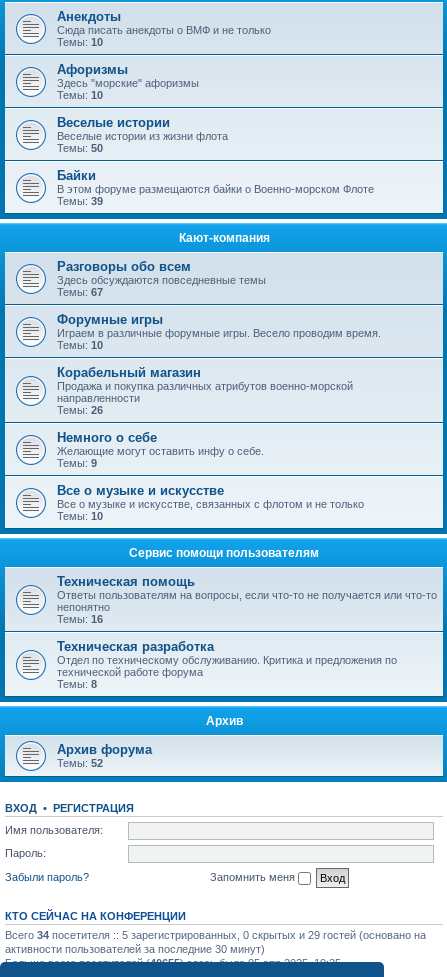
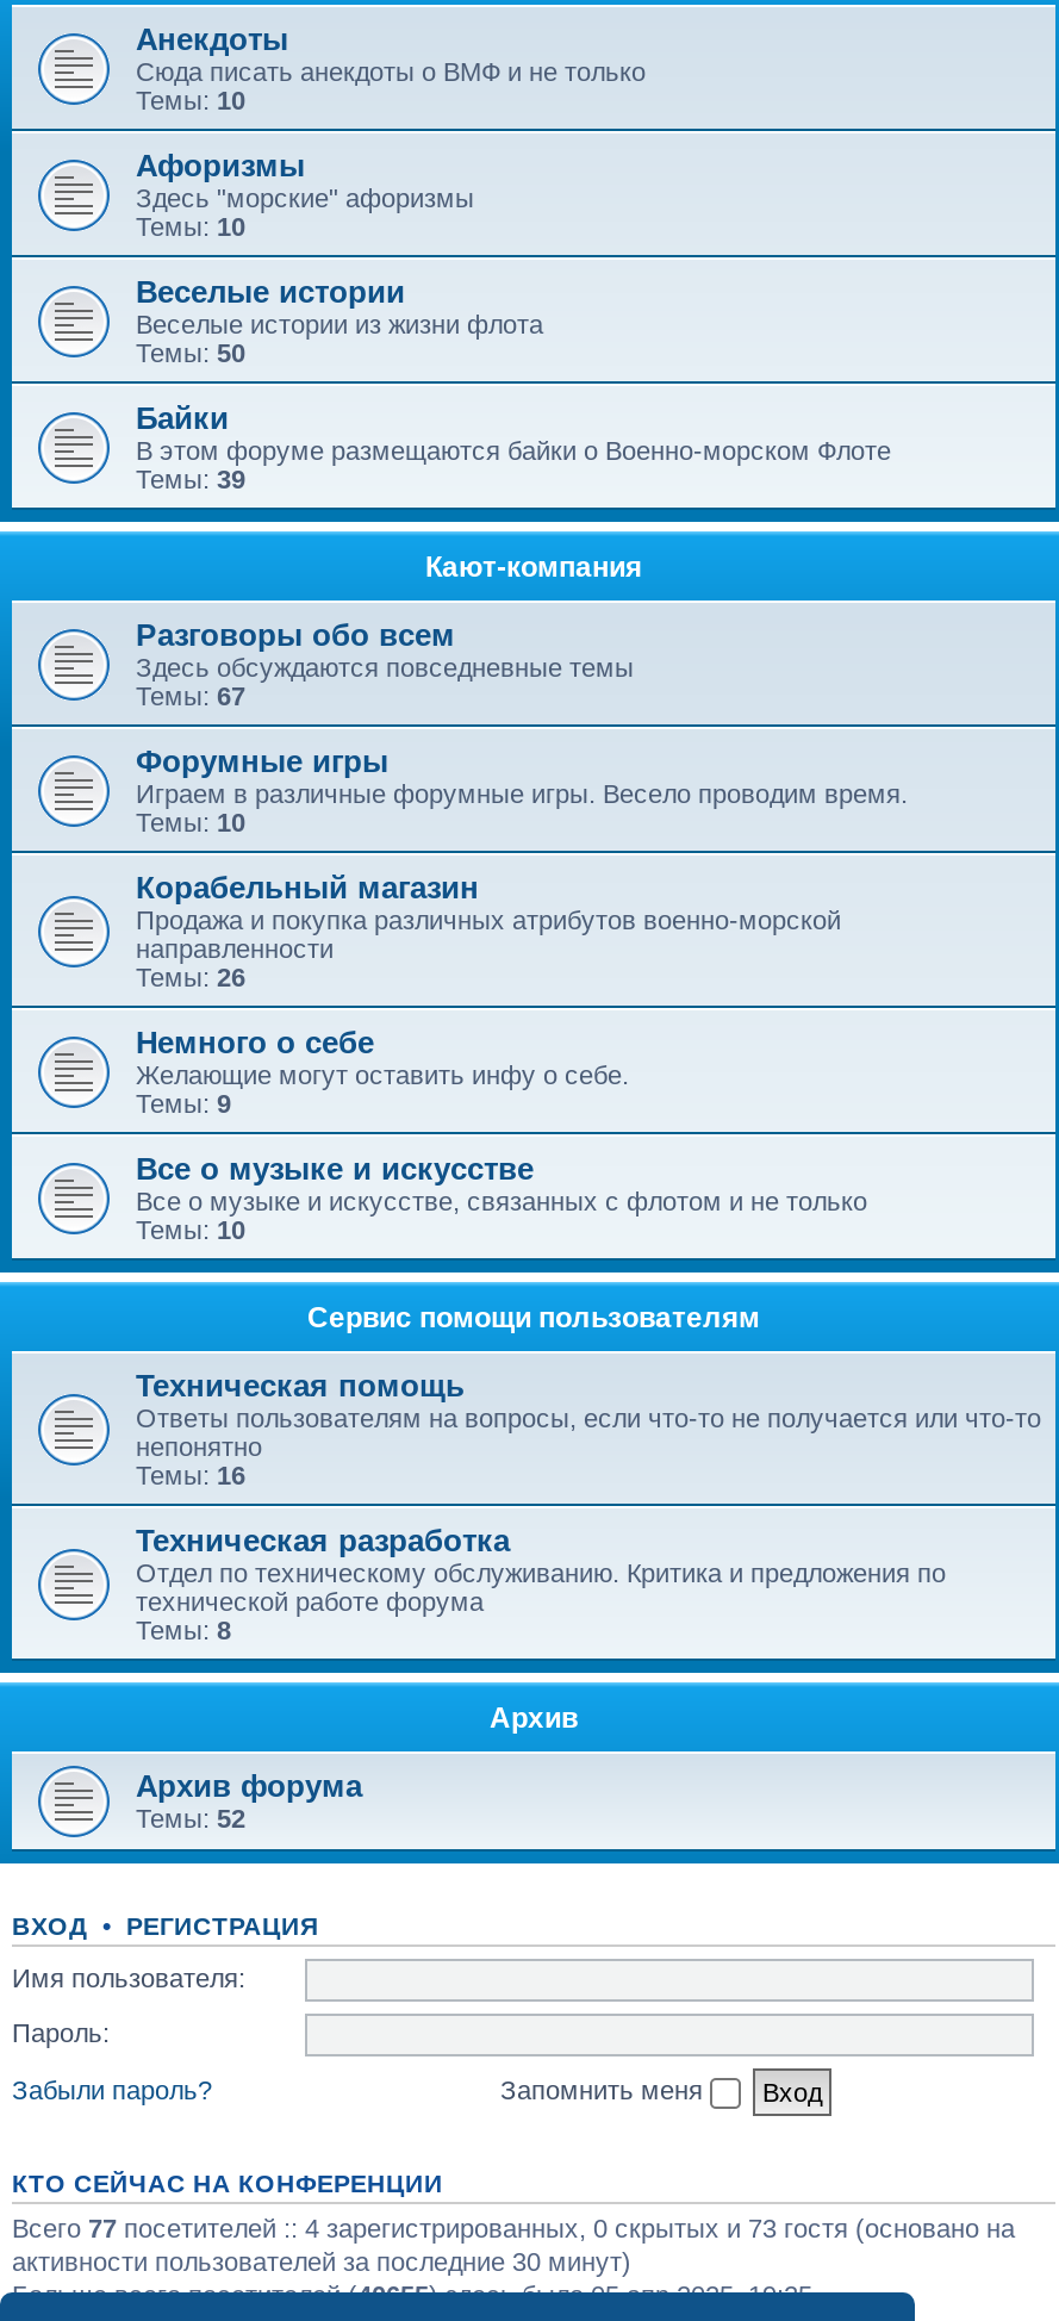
- Всего 34 посетителя :: 5 зарегистрированных, 0 скрытых и 29 гостей (основано на
+ Всего 77 посетителей :: 4 зарегистрированных, 0 скрытых и 73 гостя (основано на
